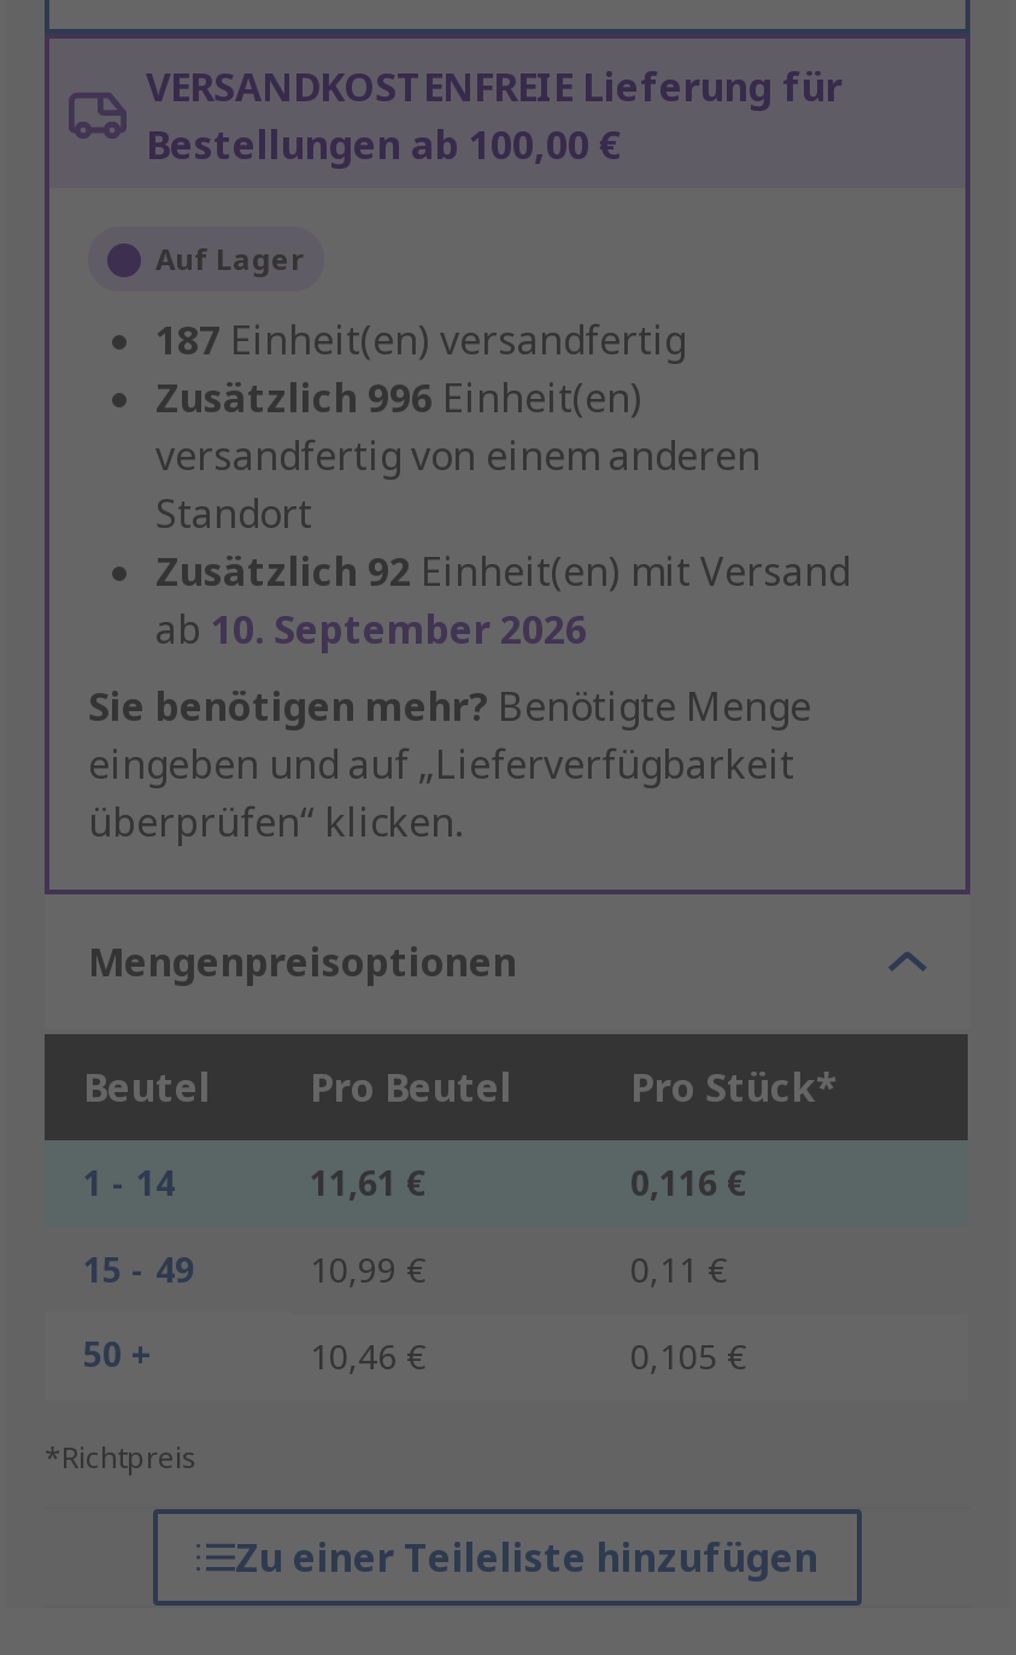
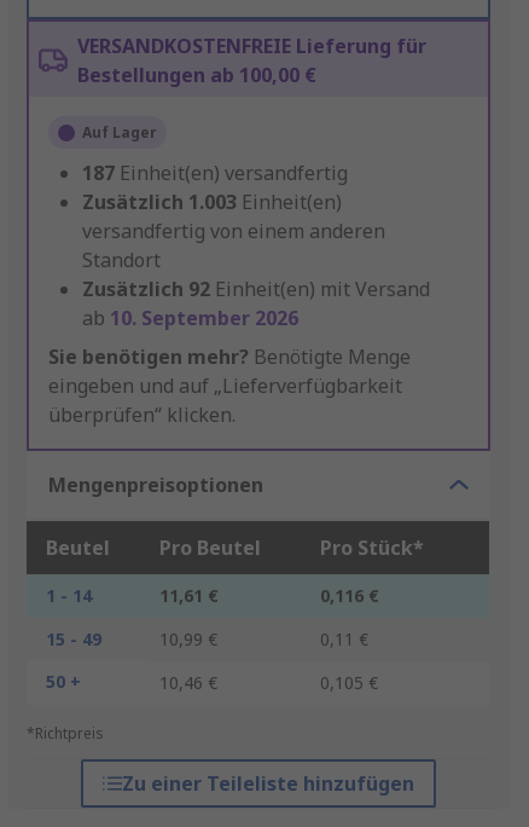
- Zusätzlich 996 Einheit(en)
+ Zusätzlich 1.003 Einheit(en)
